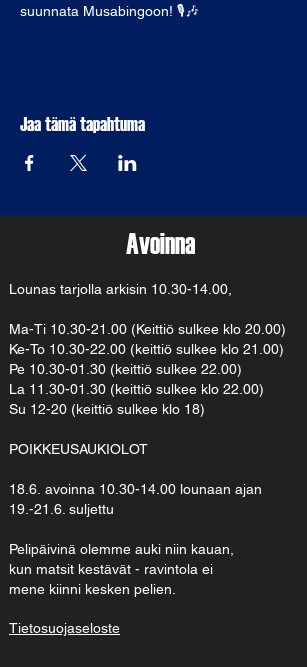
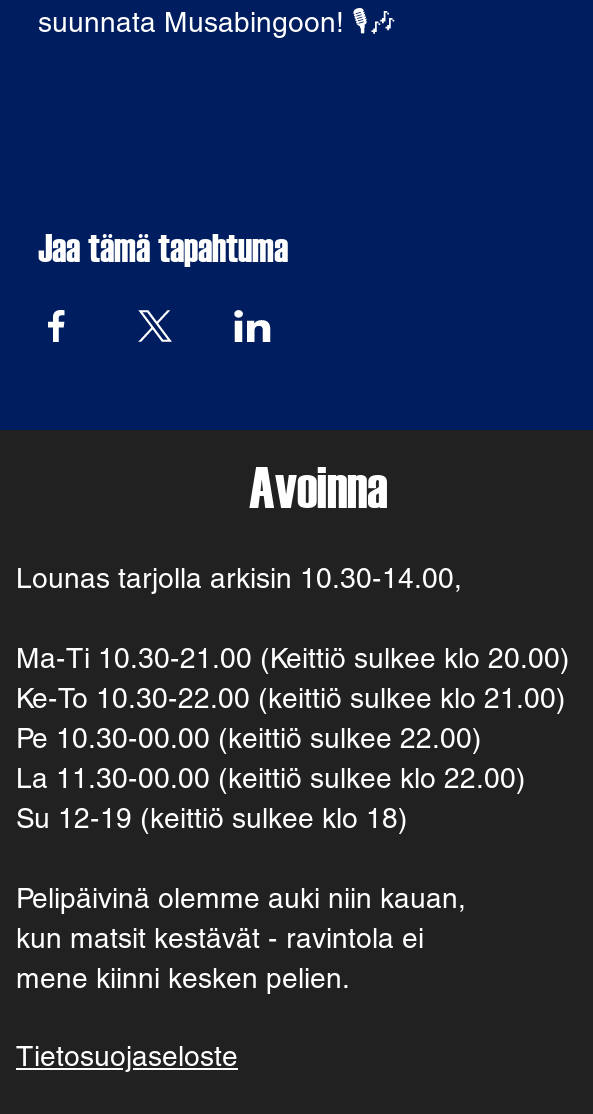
- Pe 10.30-01.30 (keittiö sulkee 22.00)
- La 11.30-01.30 (keittiö sulkee klo 22.00)
- Su 12-20 (keittiö sulkee klo 18)
- POIKKEUSAUKIOLOT
- 18.6. avoinna 10.30-14.00 lounaan ajan
- 19.-21.6. suljettu
+ Pe 10.30-00.00 (keittiö sulkee 22.00)
+ La 11.30-00.00 (keittiö sulkee klo 22.00)
+ Su 12-19 (keittiö sulkee klo 18)
